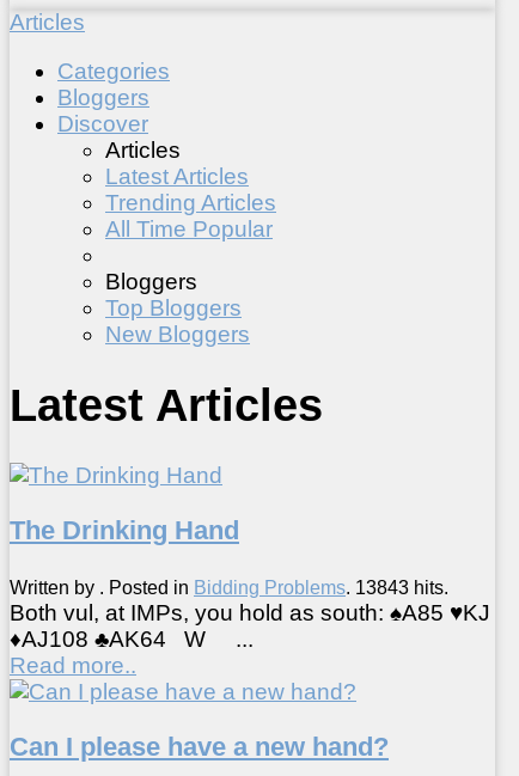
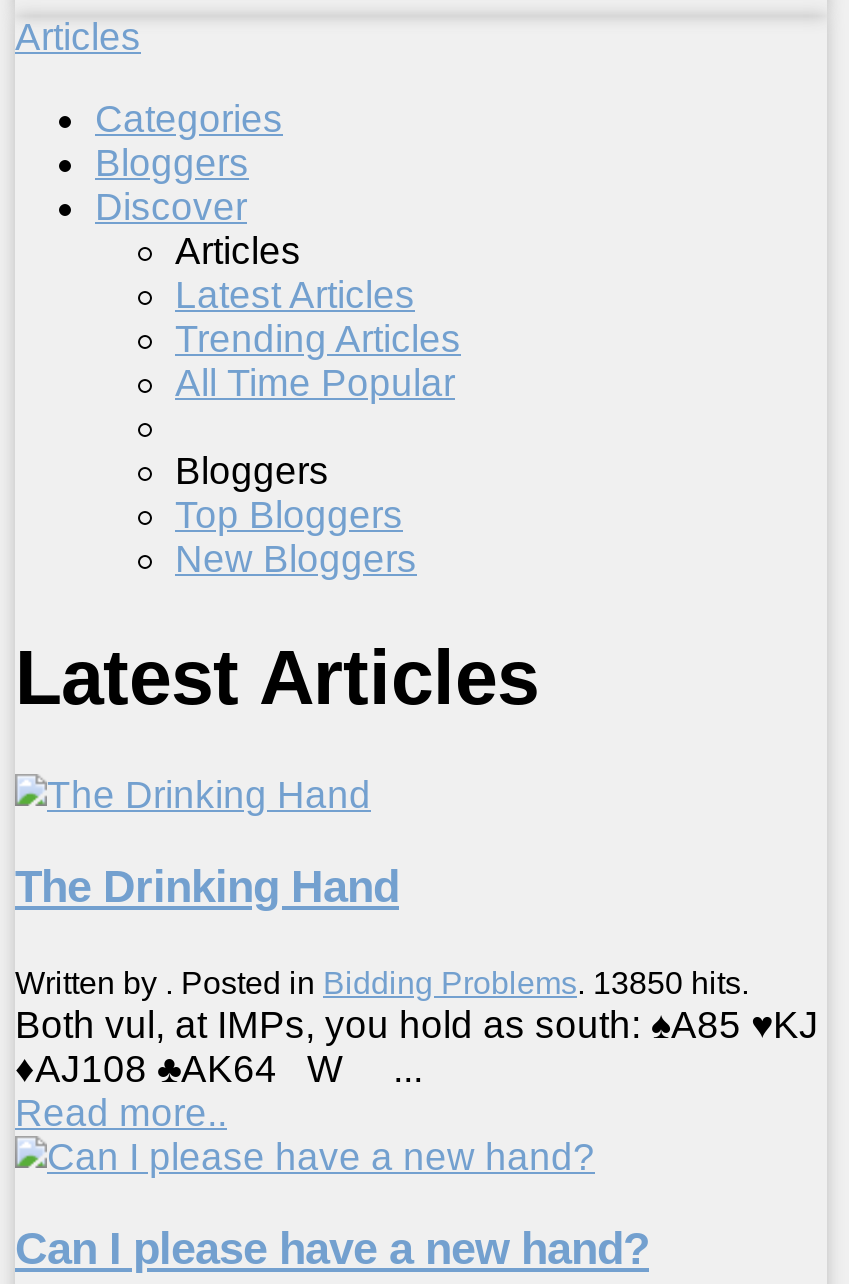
- Written by . Posted in Bidding Problems. 13843 hits.
+ Written by . Posted in Bidding Problems. 13850 hits.
